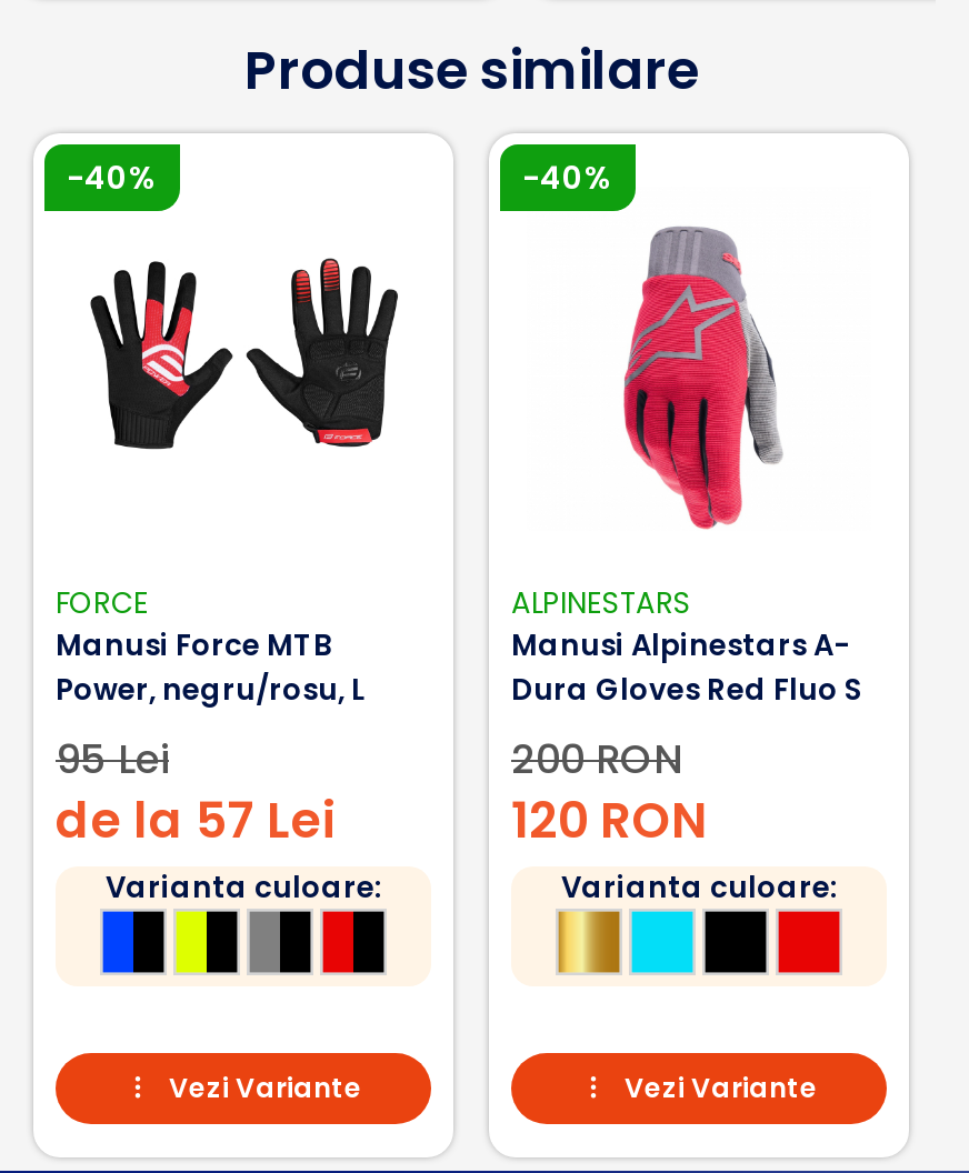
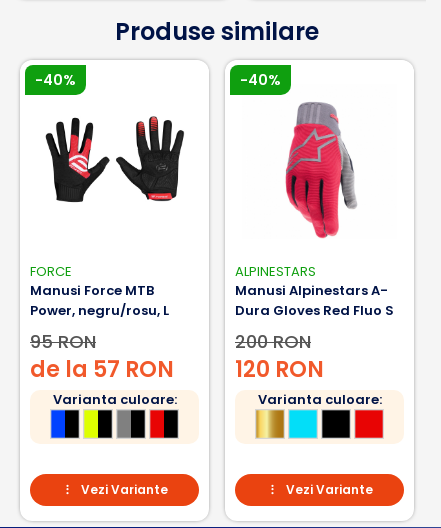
- 95 Lei
- de la 57 Lei
+ 95 RON
+ de la 57 RON
